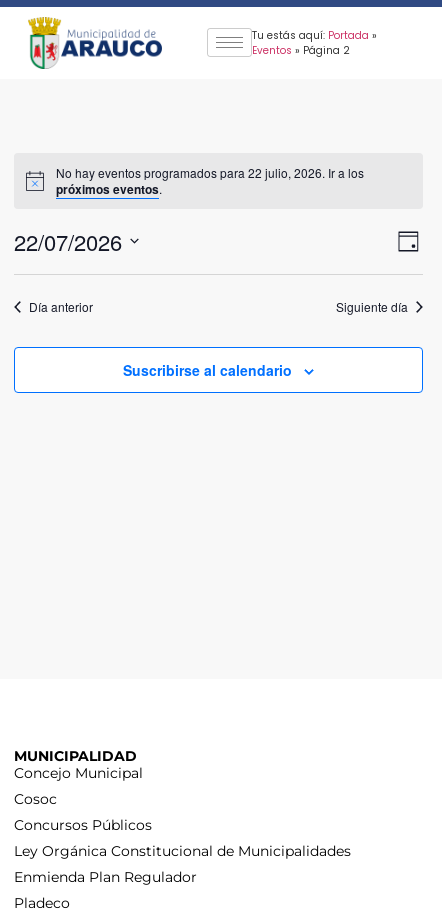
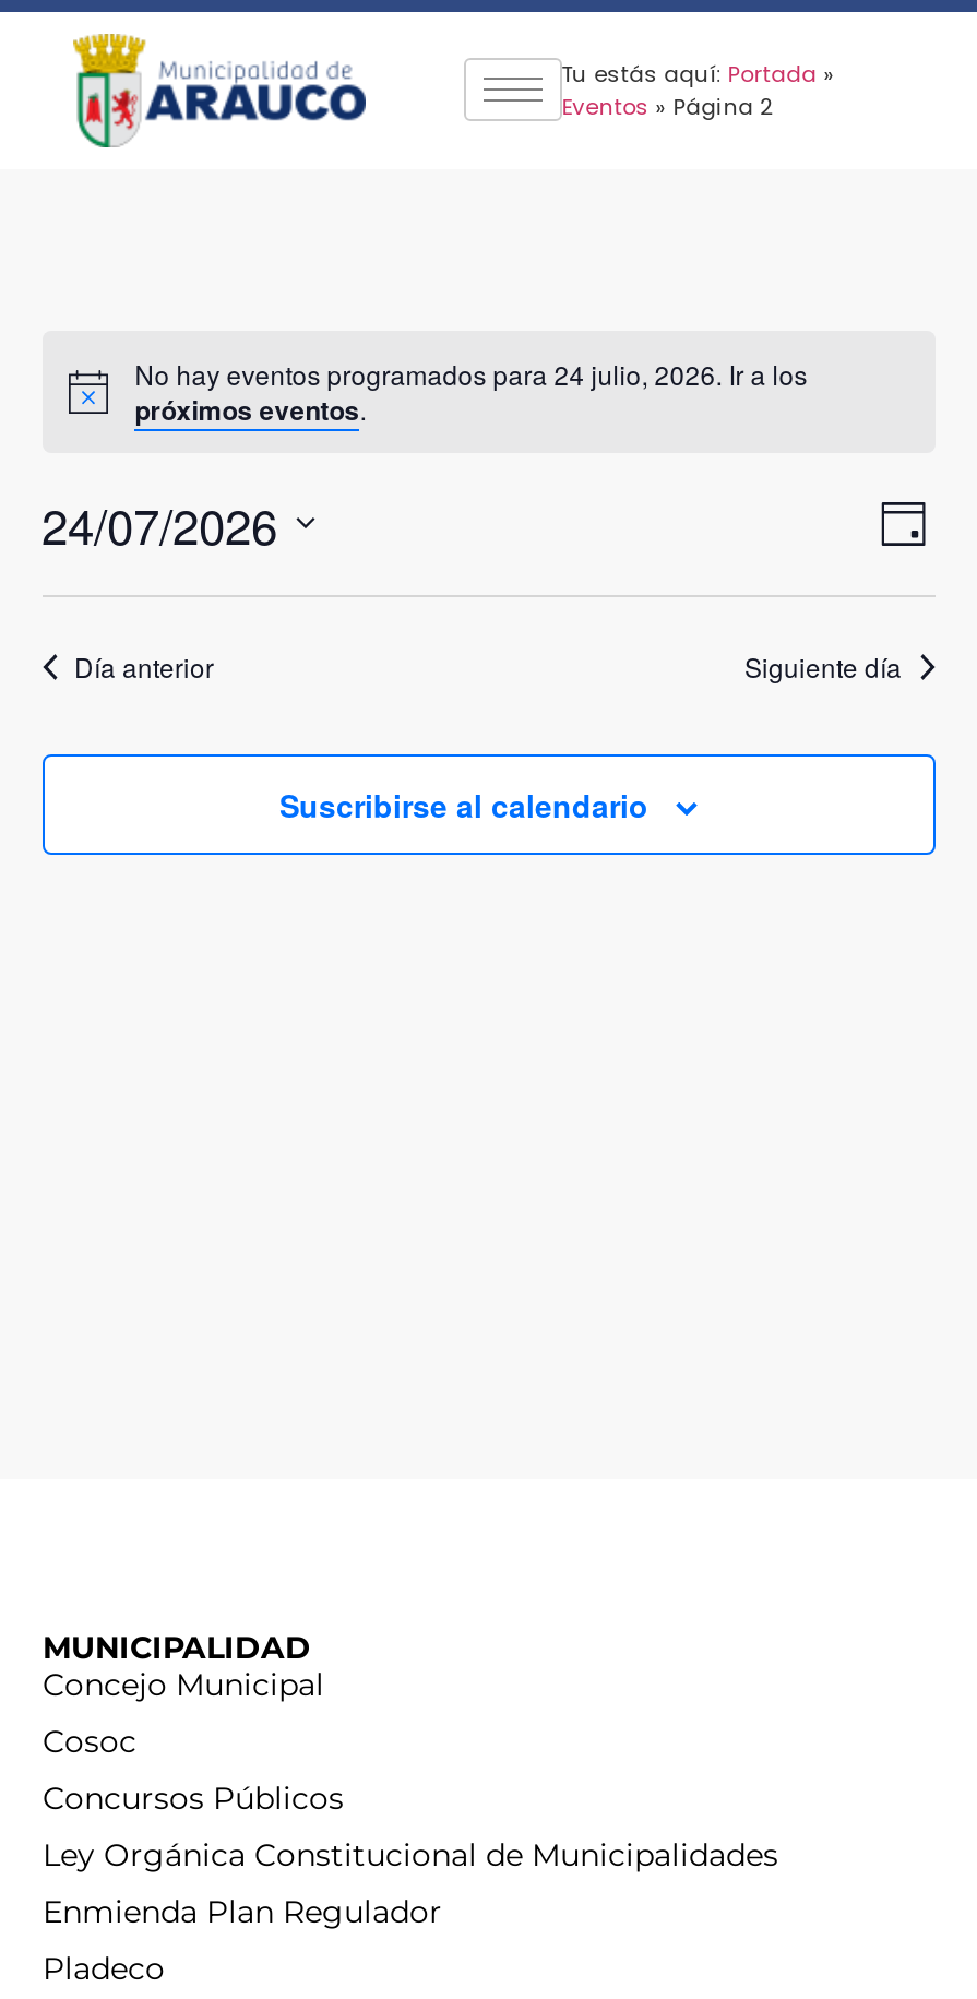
- No hay eventos programados para 22 julio, 2026. Ir a los
+ No hay eventos programados para 24 julio, 2026. Ir a los

- 22/07/2026
+ 24/07/2026
